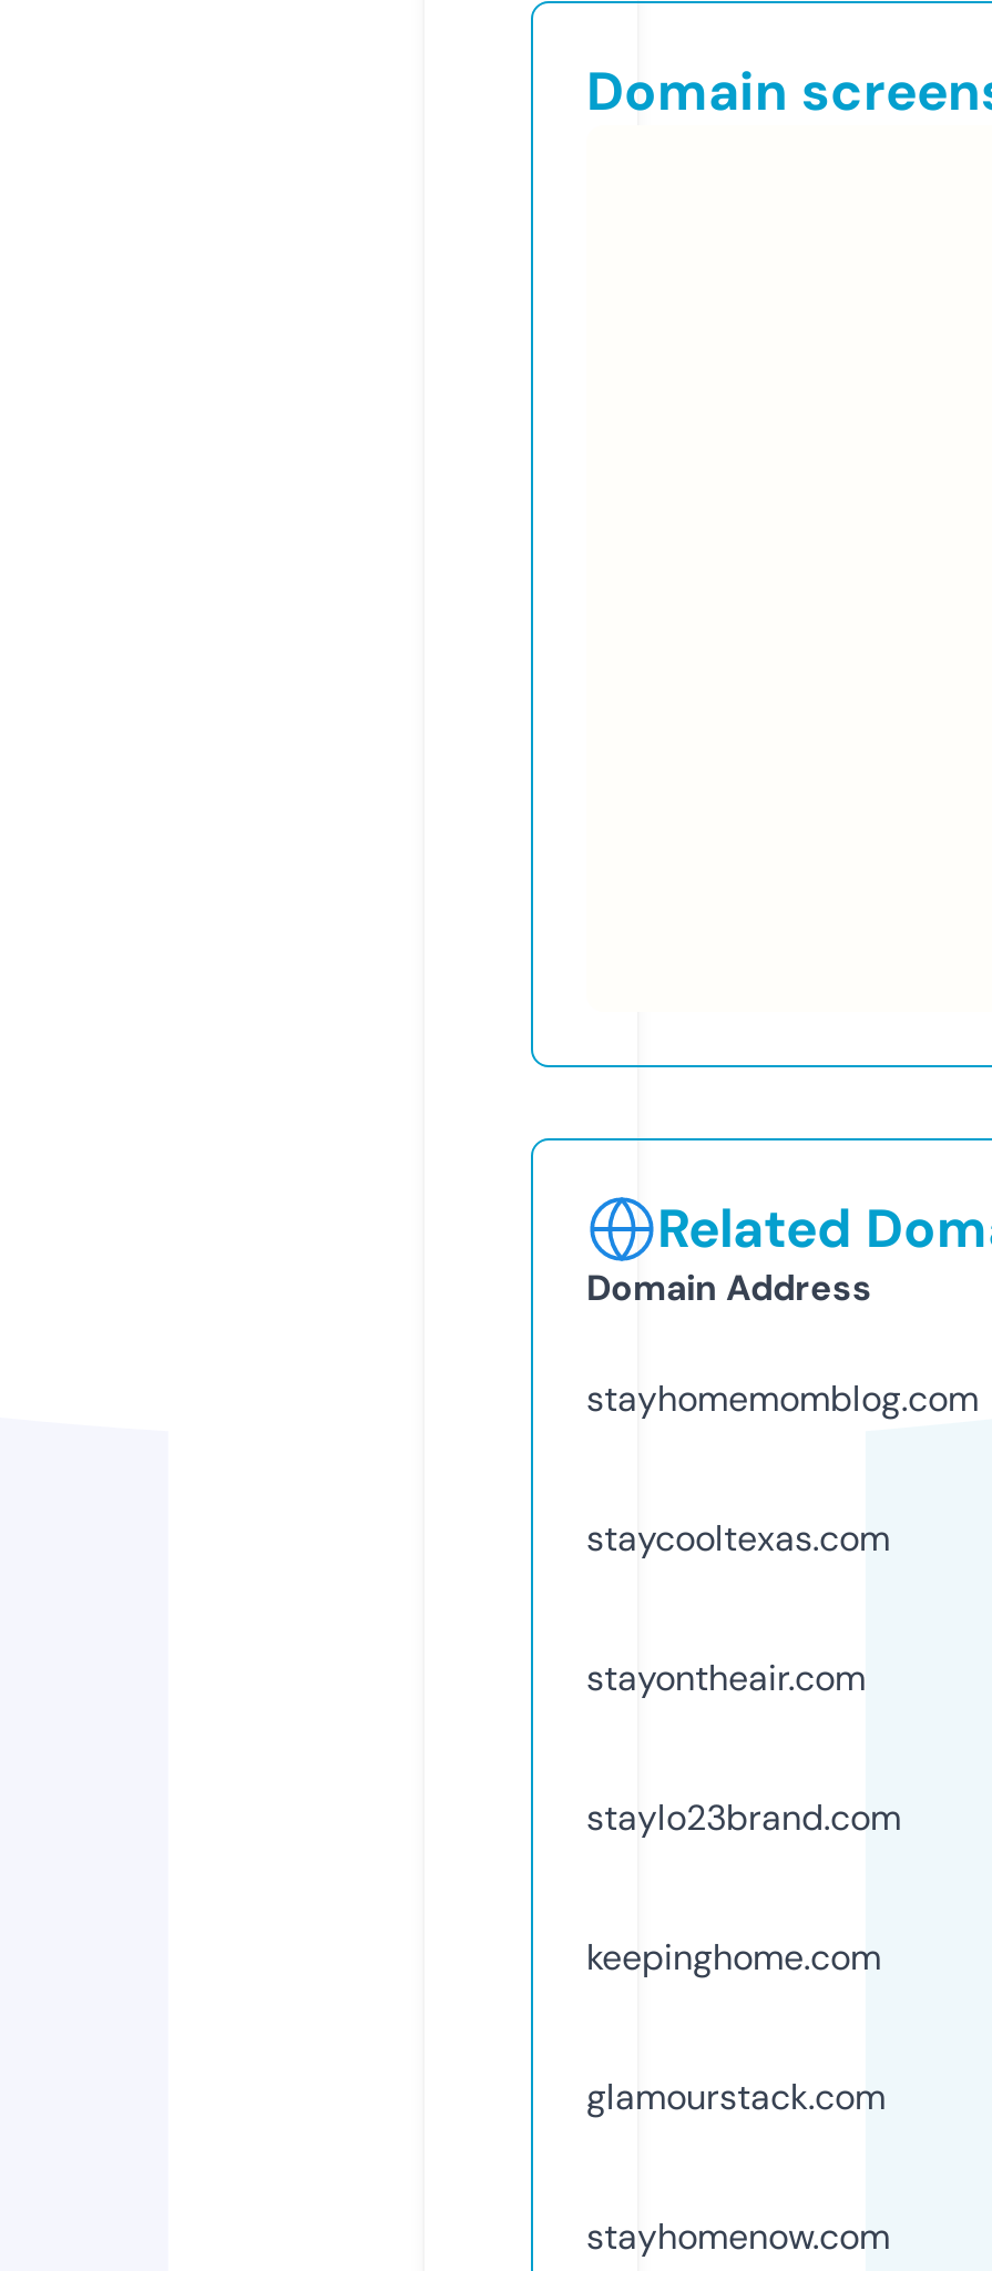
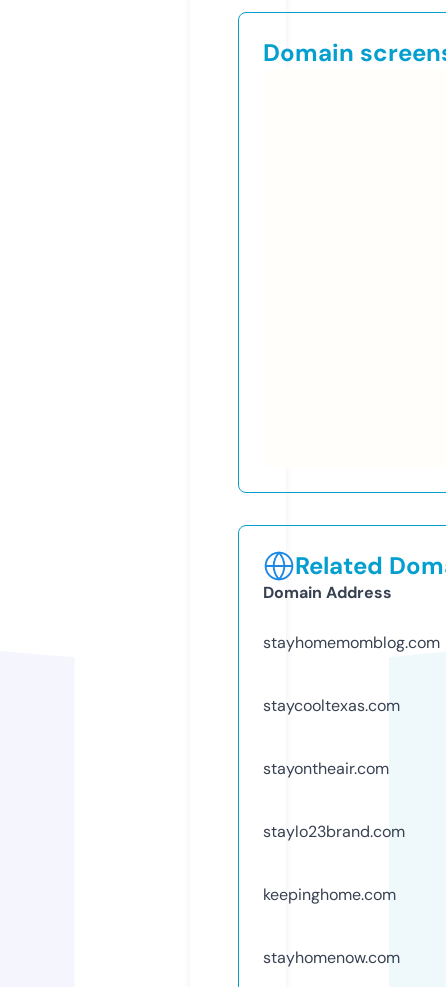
- glamourstack.com
